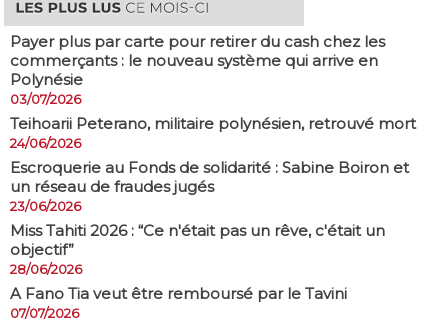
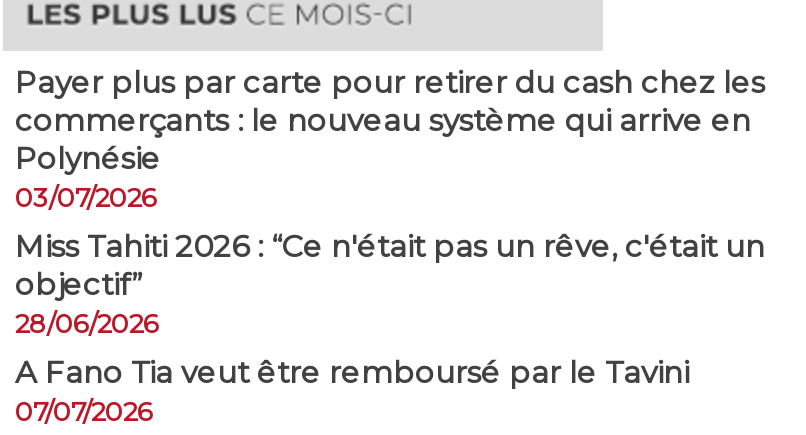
- Teihoarii Peterano, militaire polynésien, retrouvé mort
- 24/06/2026
- Escroquerie au Fonds de solidarité : Sabine Boiron et
- un réseau de fraudes jugés
- 23/06/2026
